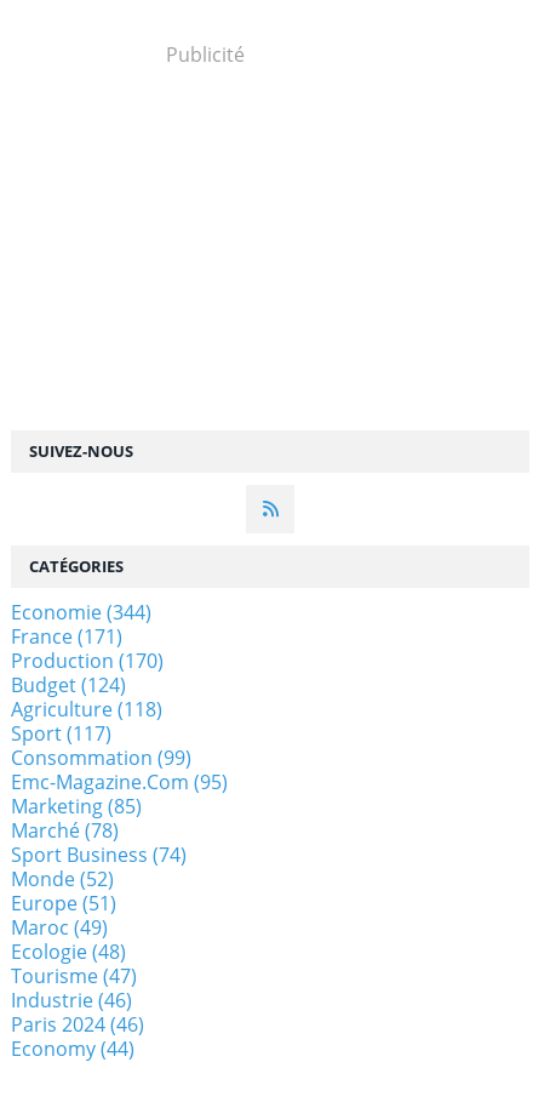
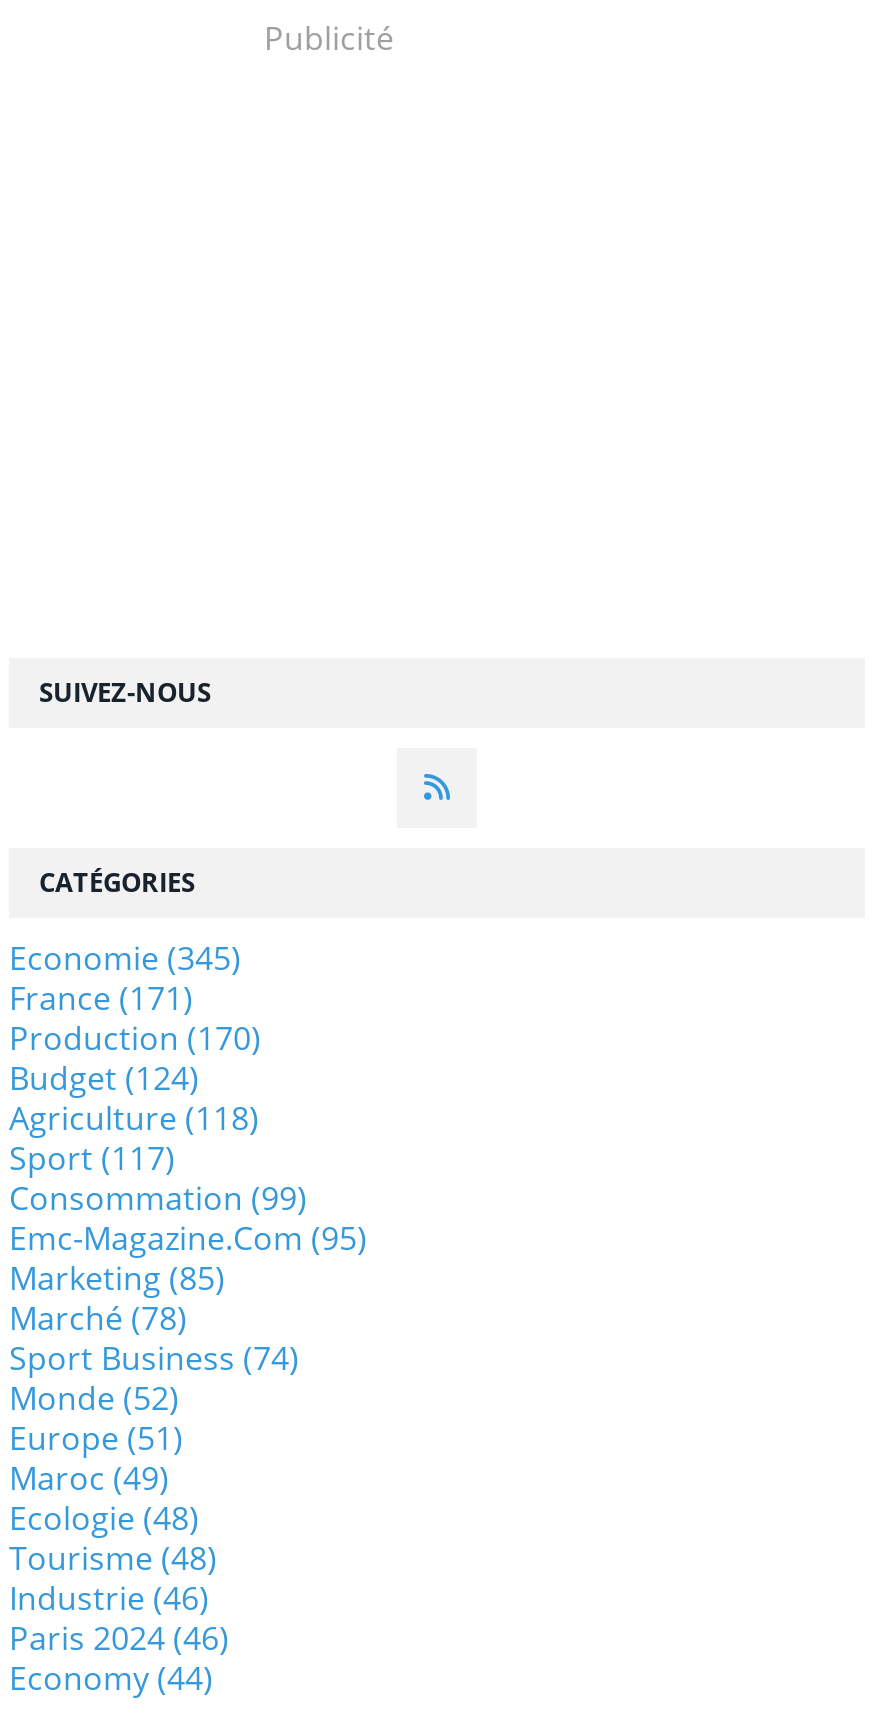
- Economie (344)
+ Economie (345)

- Tourisme (47)
+ Tourisme (48)
